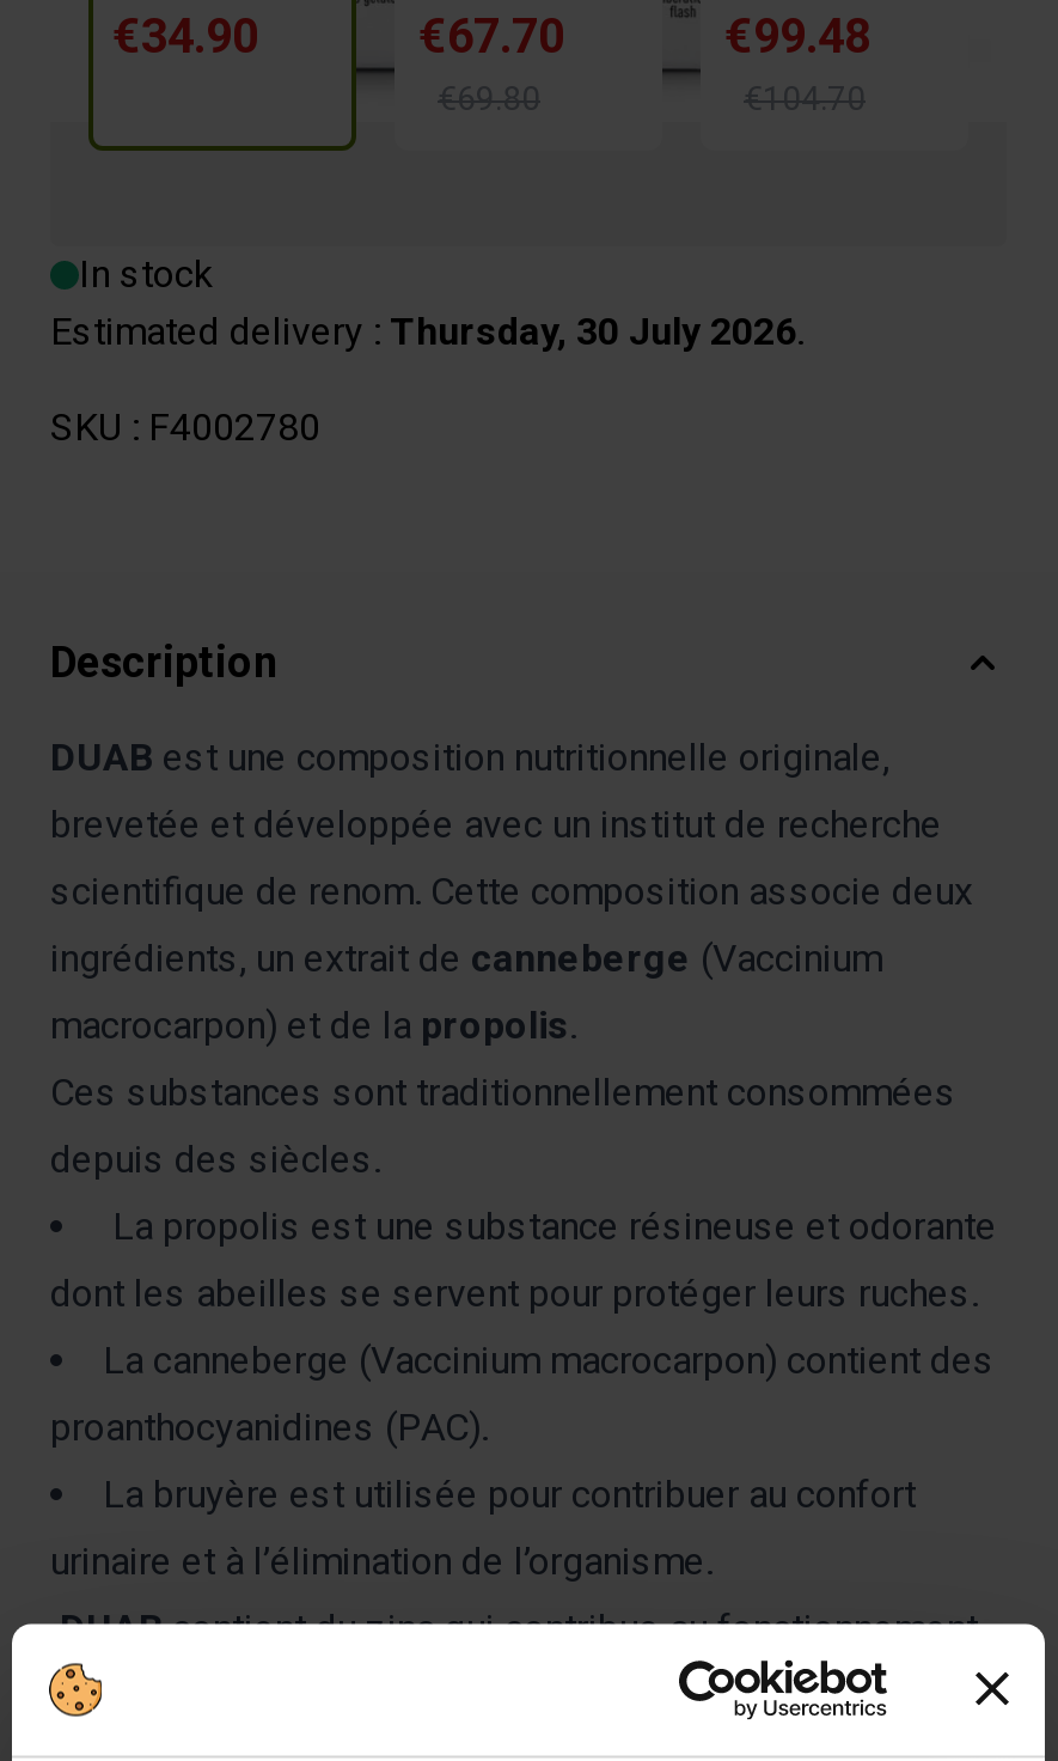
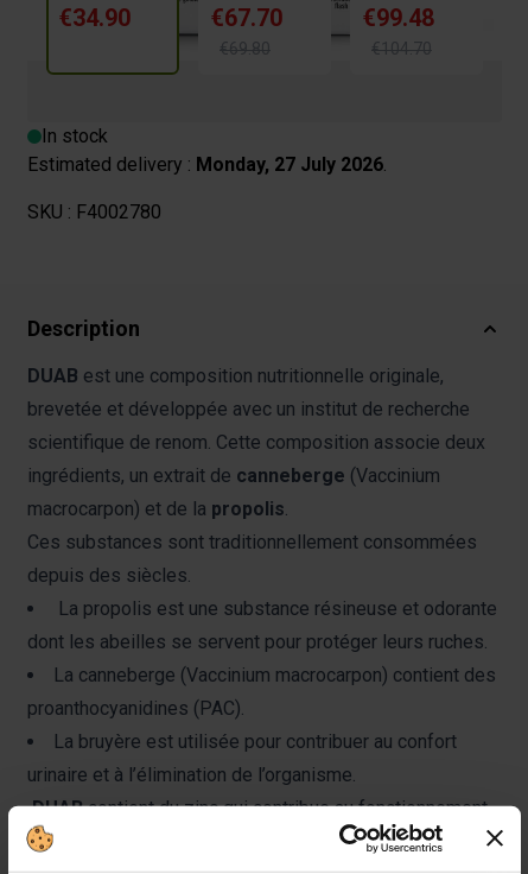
- Estimated delivery : Thursday, 30 July 2026.
+ Estimated delivery : Monday, 27 July 2026.
